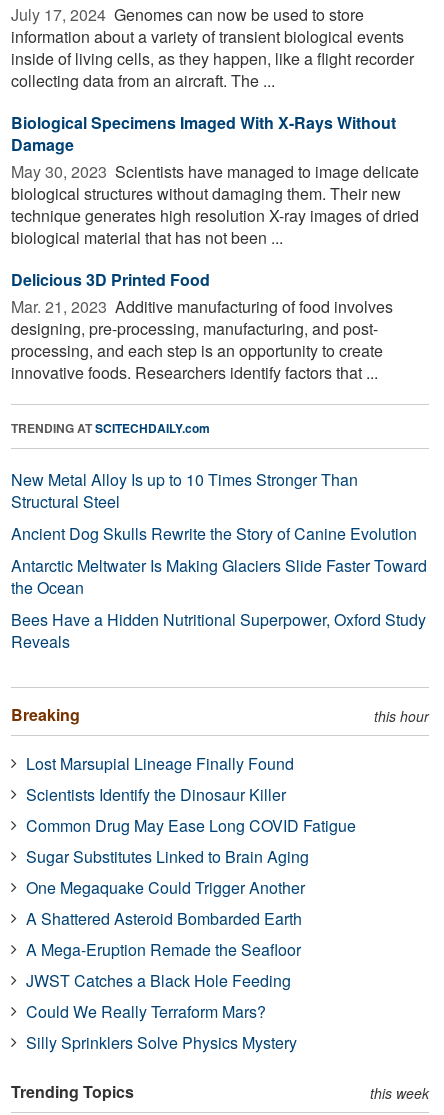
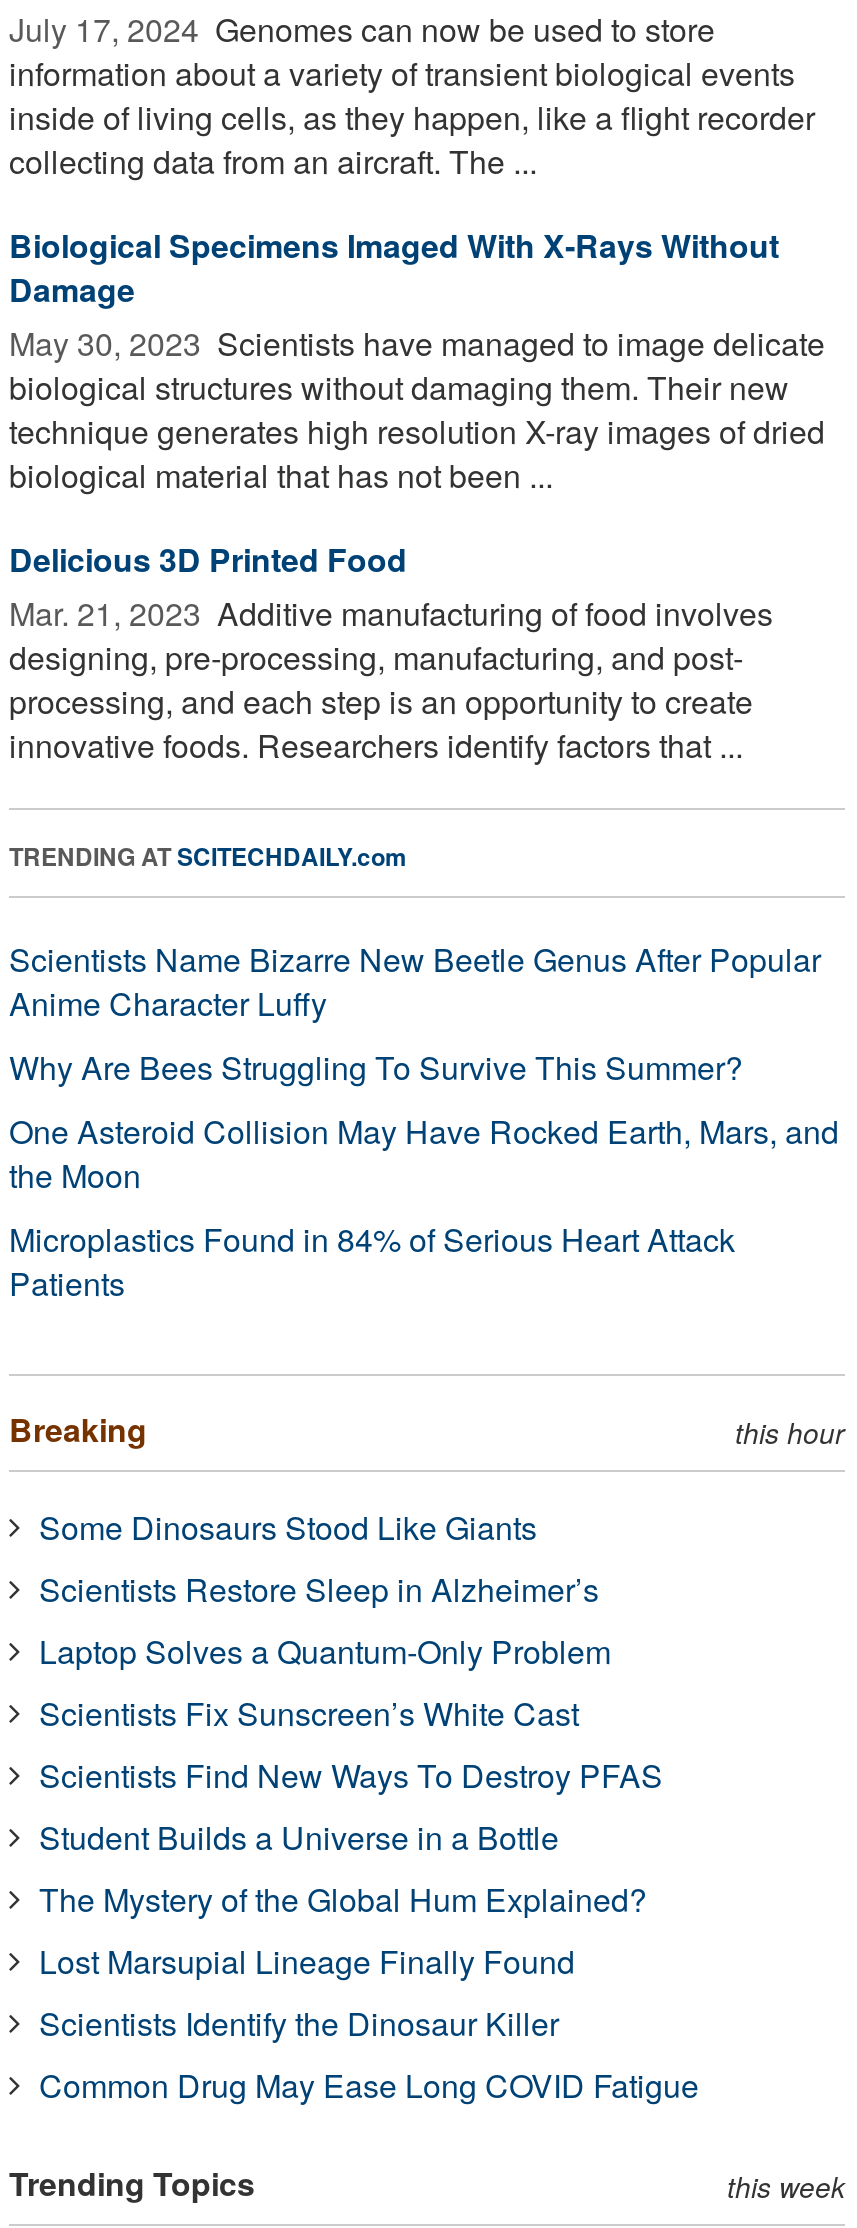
- New Metal Alloy Is up to 10 Times Stronger Than
- Structural Steel
- Ancient Dog Skulls Rewrite the Story of Canine Evolution
- Antarctic Meltwater Is Making Glaciers Slide Faster Toward
- the Ocean
- Bees Have a Hidden Nutritional Superpower, Oxford Study
- Reveals
+ Scientists Name Bizarre New Beetle Genus After Popular
+ Anime Character Luffy
+ Why Are Bees Struggling To Survive This Summer?
+ One Asteroid Collision May Have Rocked Earth, Mars, and
+ the Moon
+ Microplastics Found in 84% of Serious Heart Attack
+ Patients

+ Some Dinosaurs Stood Like Giants
+ Scientists Restore Sleep in Alzheimer’s
+ Laptop Solves a Quantum-Only Problem
+ Scientists Fix Sunscreen’s White Cast
+ Scientists Find New Ways To Destroy PFAS
+ Student Builds a Universe in a Bottle
+ The Mystery of the Global Hum Explained?

moved down: Lost Marsupial Lineage Finally Found | Scientists Identify the Dinosaur Killer | Common Drug May Ease Long COVID Fatigue

- Sugar Substitutes Linked to Brain Aging
- One Megaquake Could Trigger Another
- A Shattered Asteroid Bombarded Earth
- A Mega-Eruption Remade the Seafloor
- JWST Catches a Black Hole Feeding
- Could We Really Terraform Mars?
- Silly Sprinklers Solve Physics Mystery
